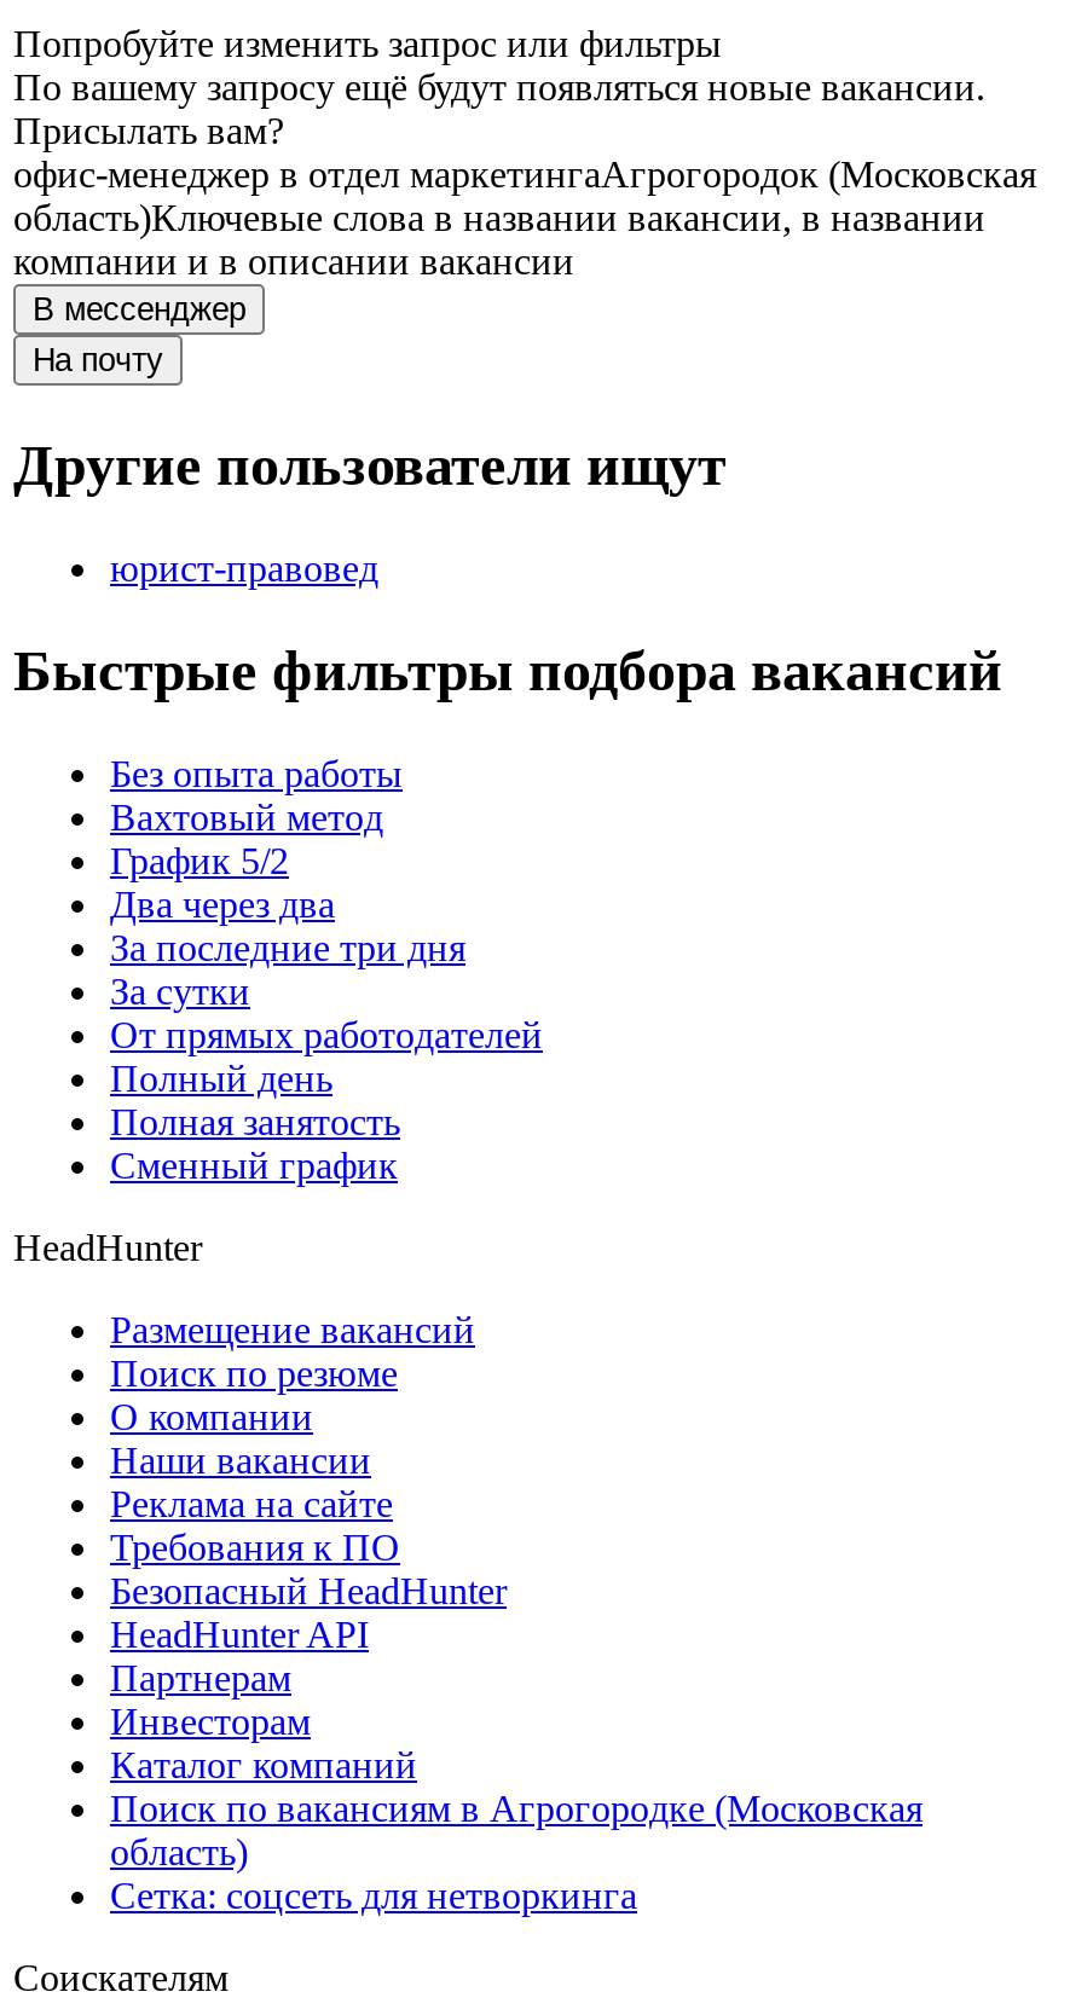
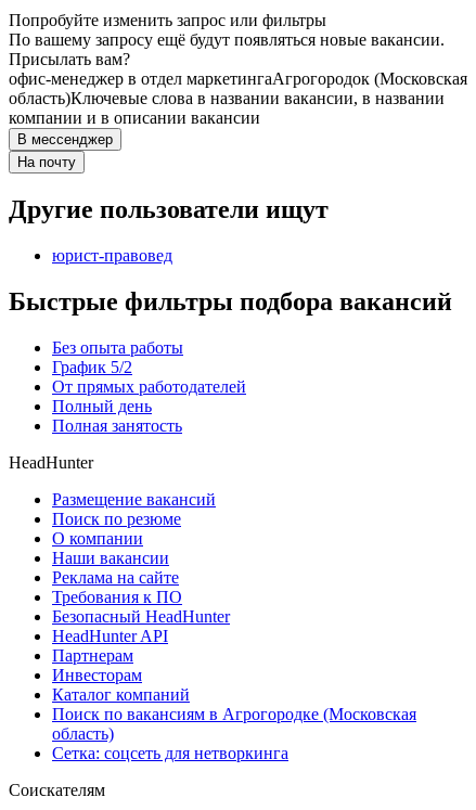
- Вахтовый метод

- Два через два
- За последние три дня
- За сутки

- Сменный график
